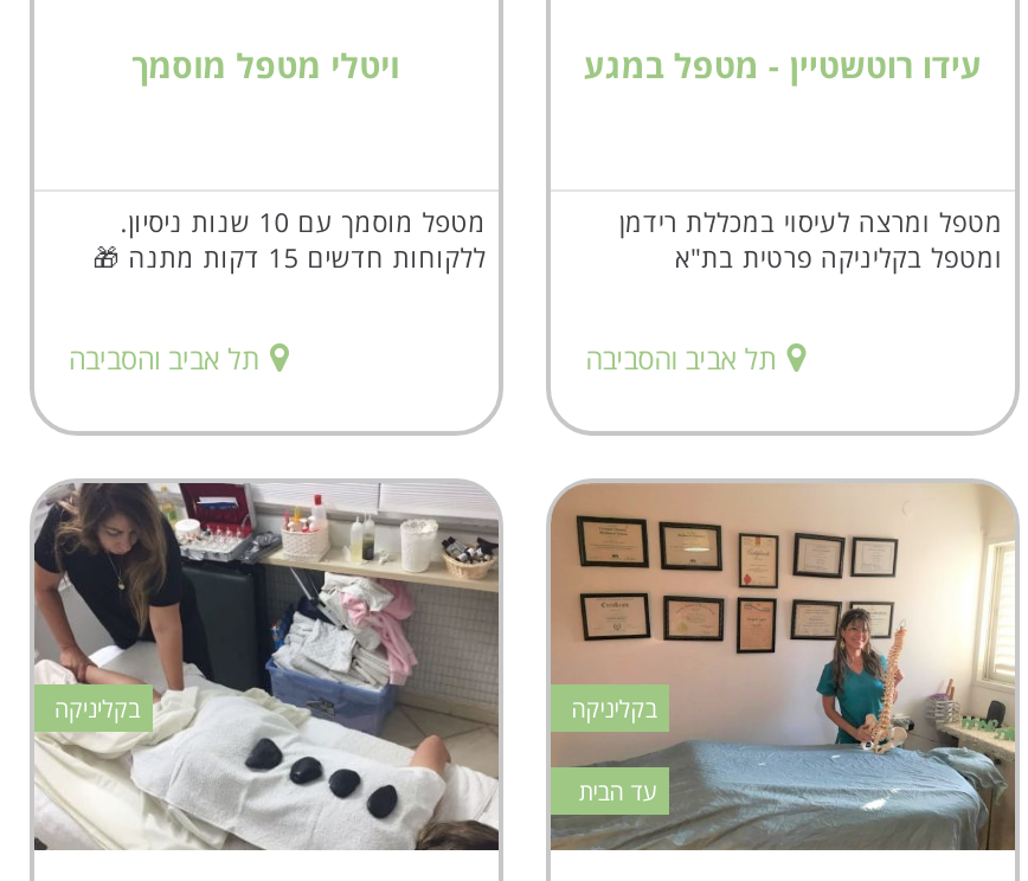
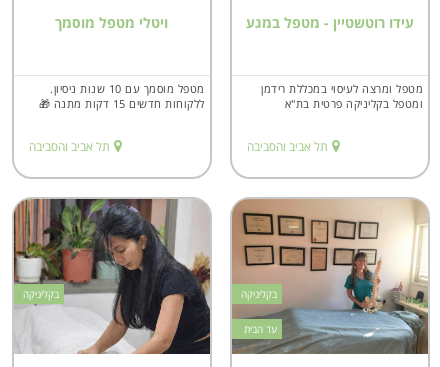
- [image]
+ [image]
